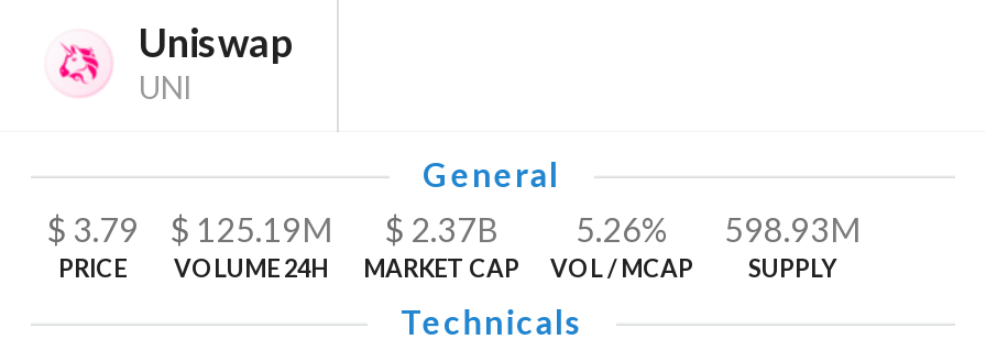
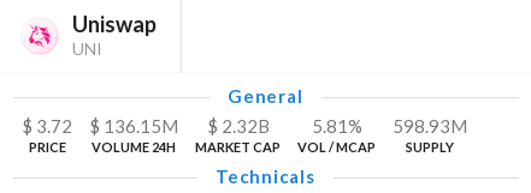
- $3.79
+ $3.72

- $125.19M
+ $136.15M

- $2.37B
+ $2.32B

- 5.26%
+ 5.81%
